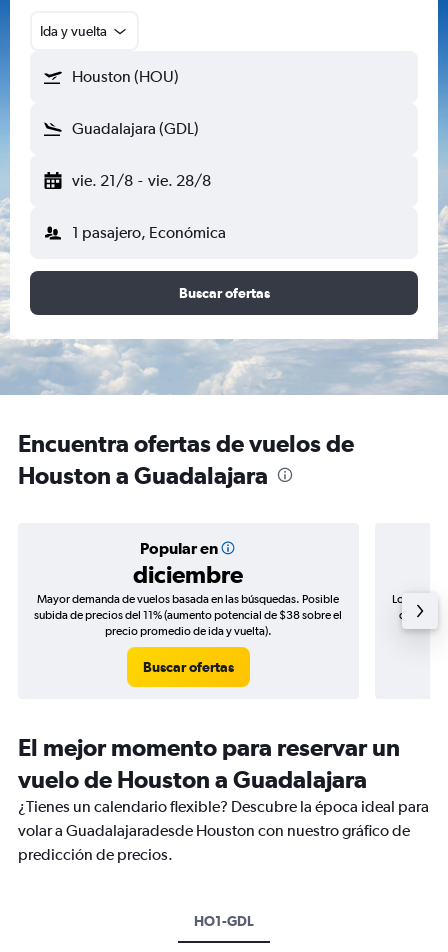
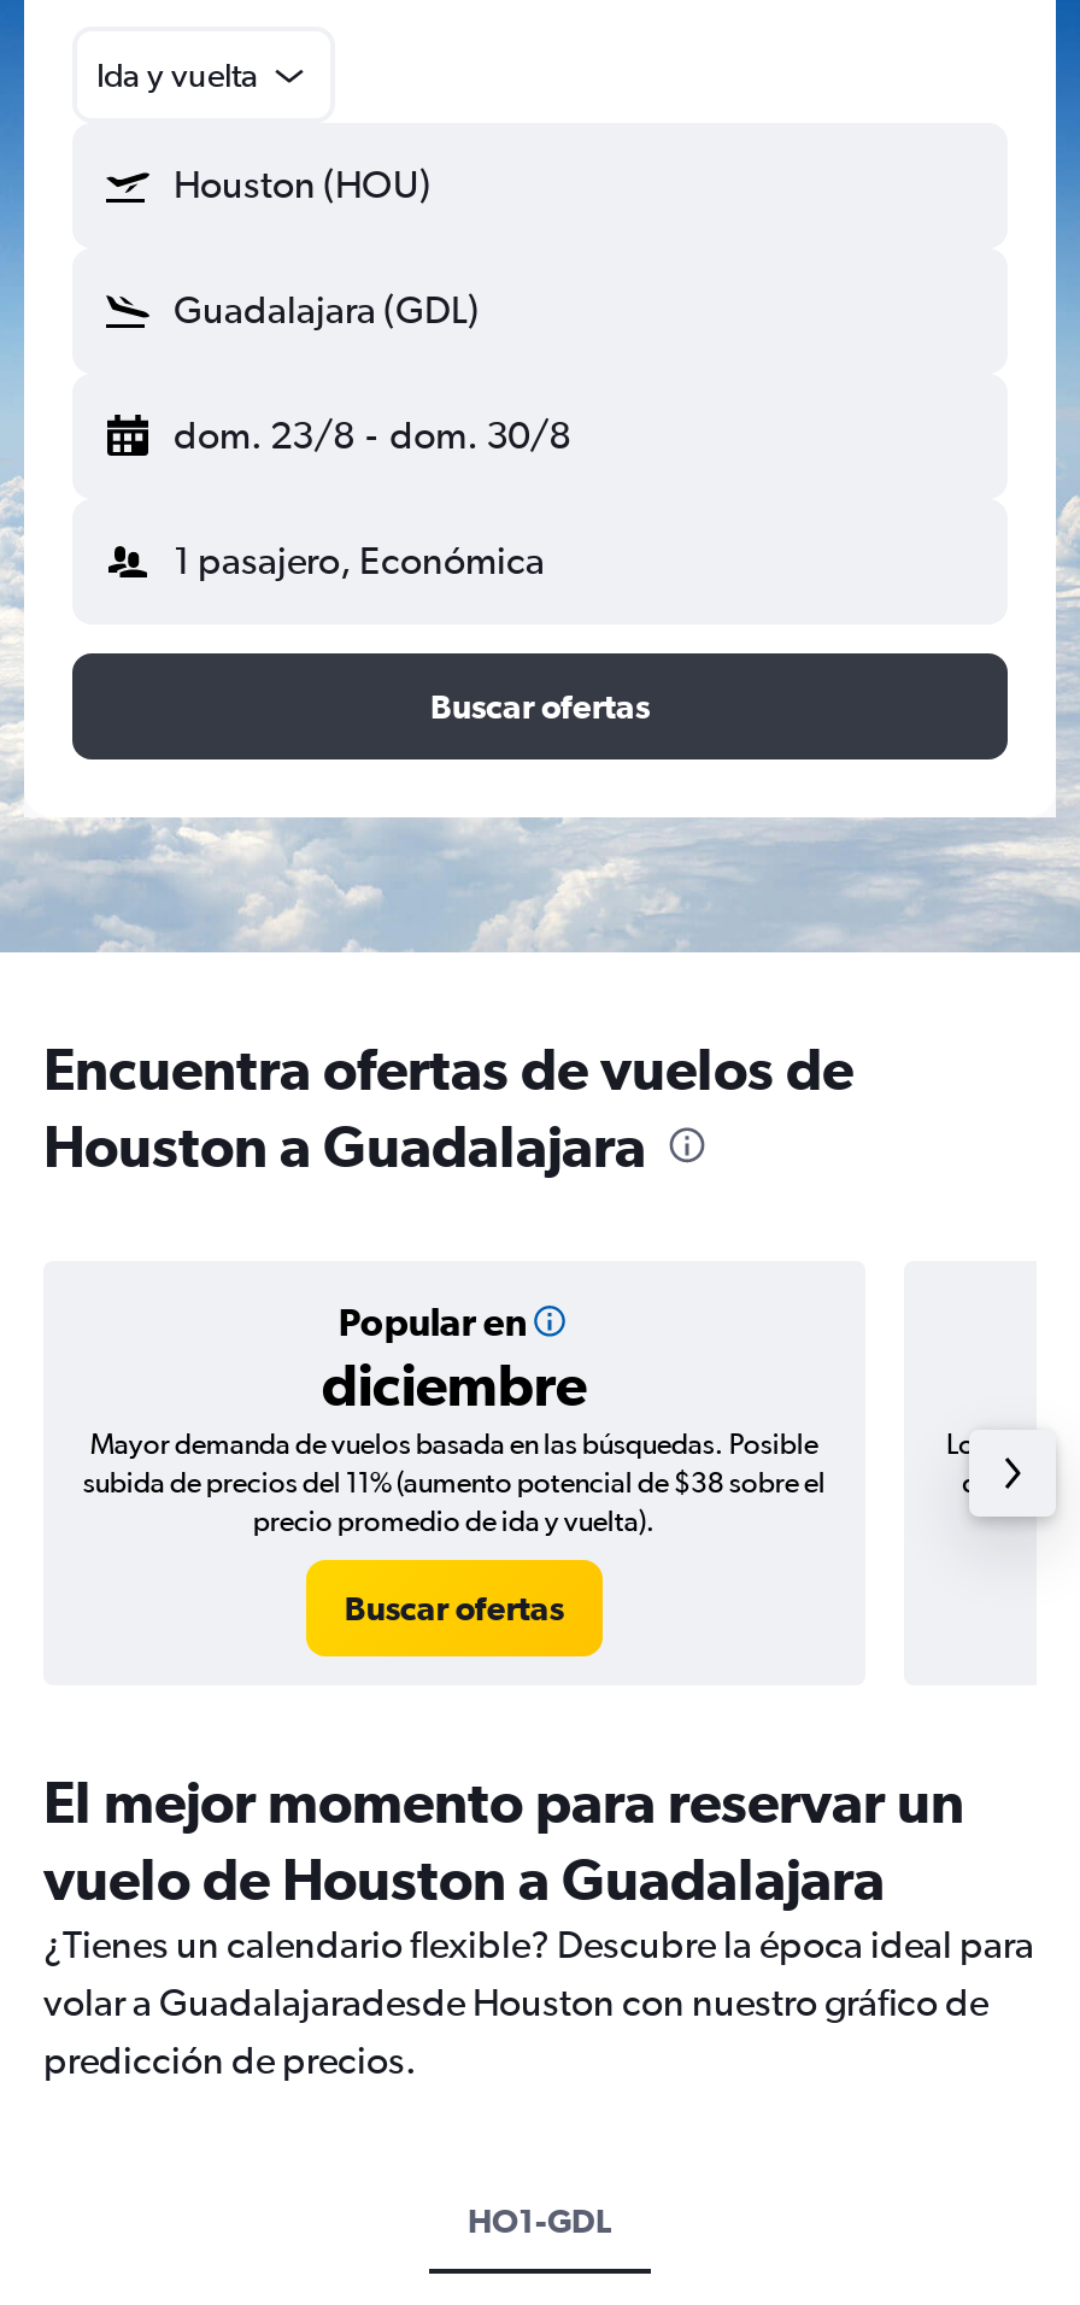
- vie. 21/8 - vie. 28/8
+ dom. 23/8 - dom. 30/8
